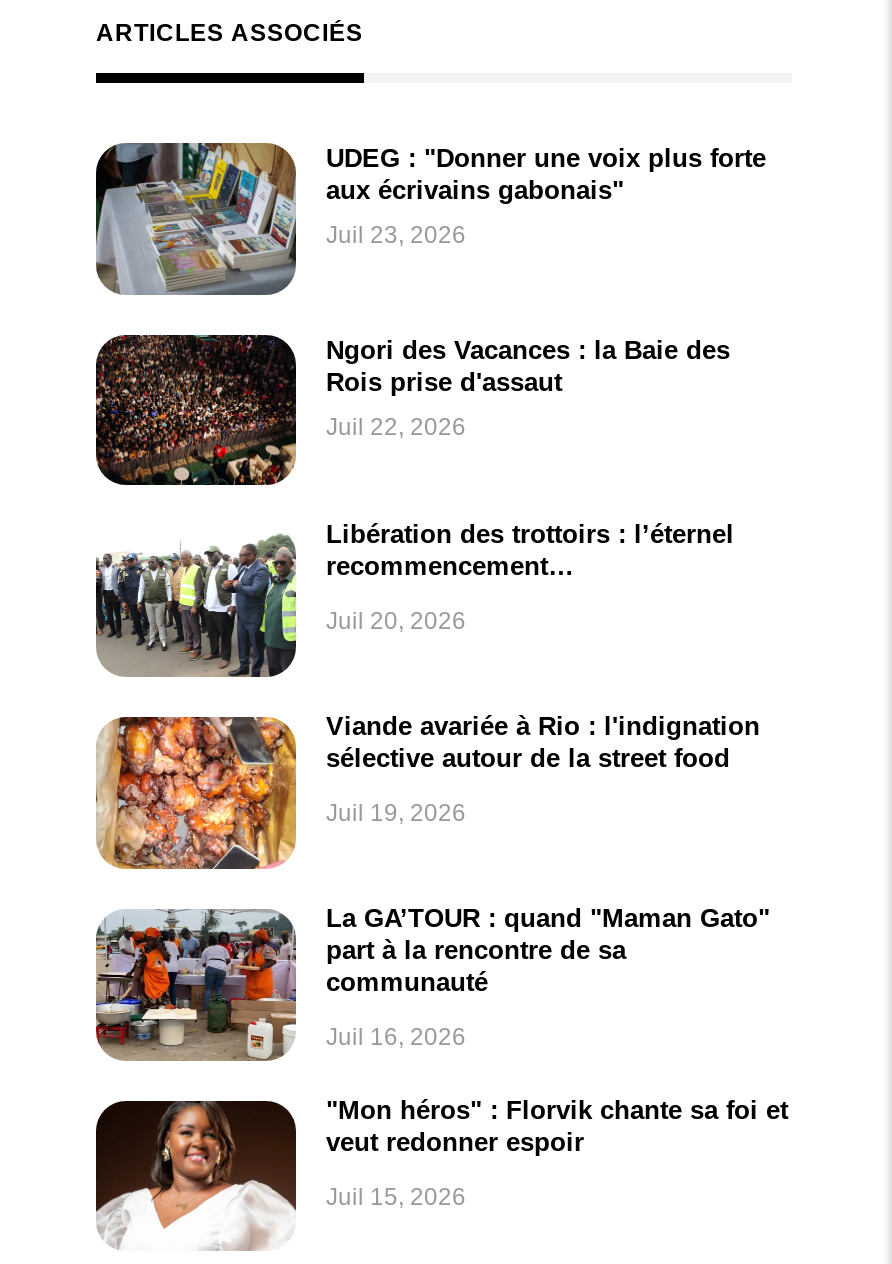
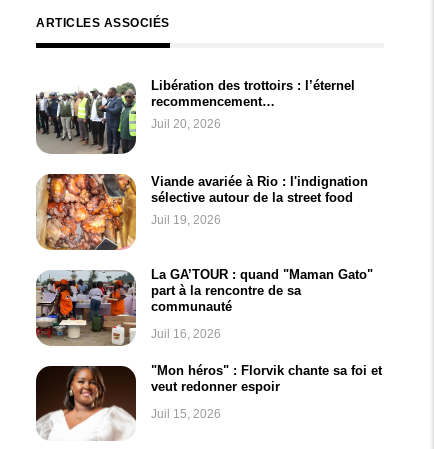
- [image]
- UDEG : "Donner une voix plus forte
- aux écrivains gabonais"
- Juil 23, 2026

- [image]
- Ngori des Vacances : la Baie des
- Rois prise d'assaut
- Juil 22, 2026
